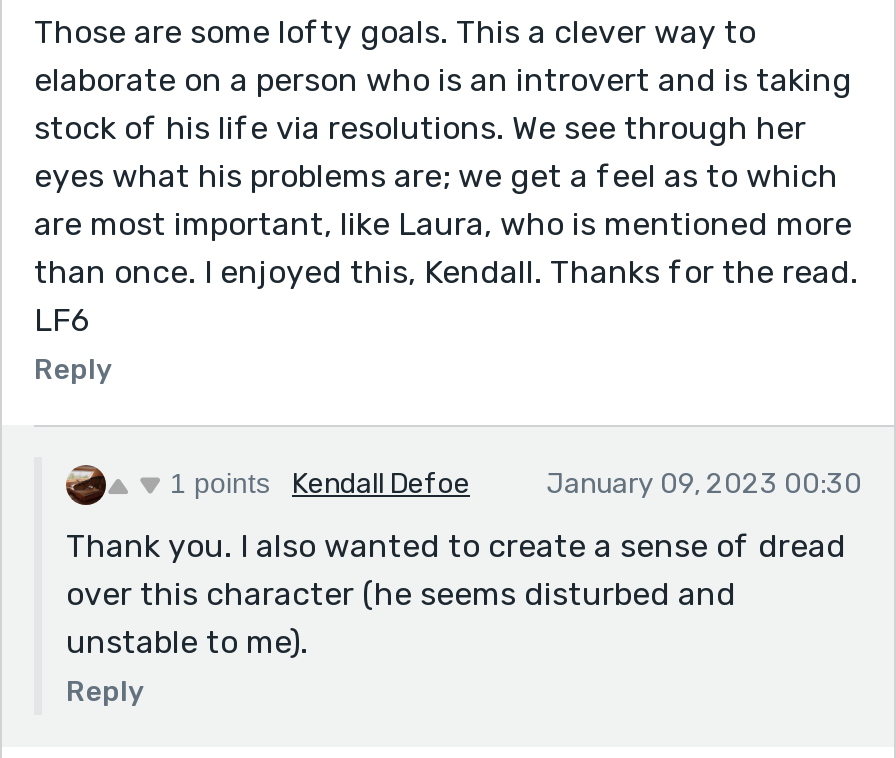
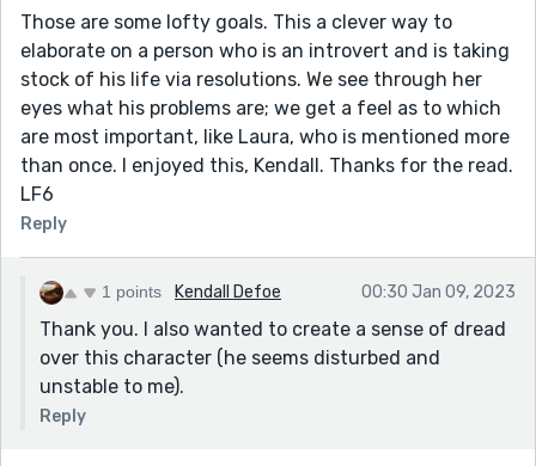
- January 09, 2023 00:30
+ 00:30 Jan 09, 2023
